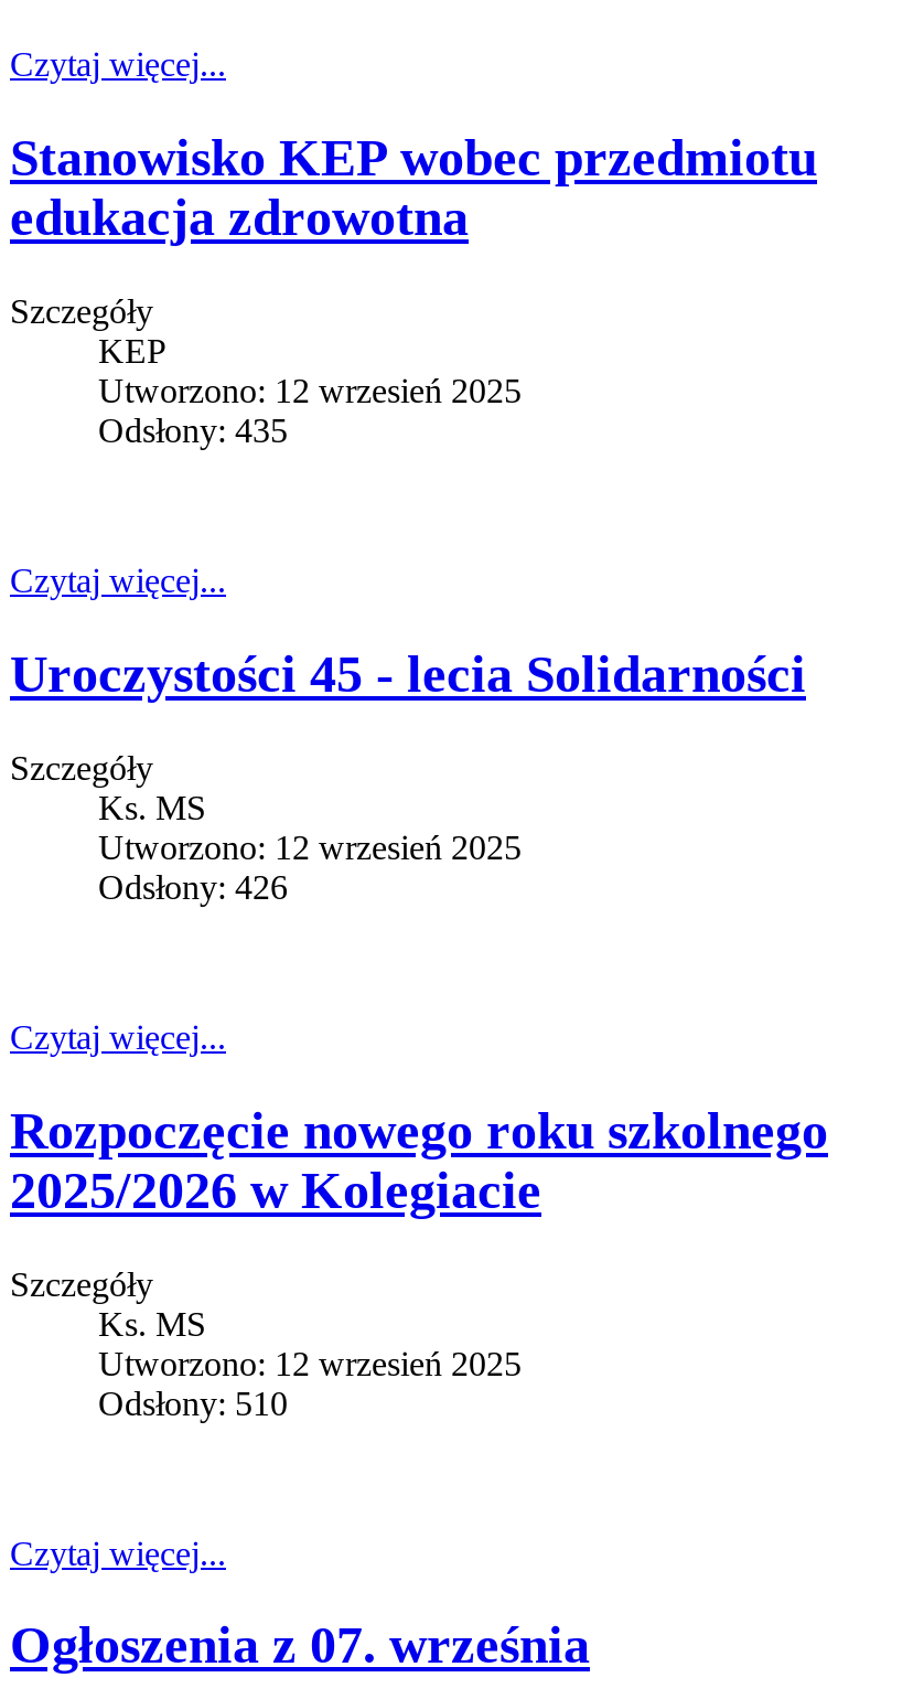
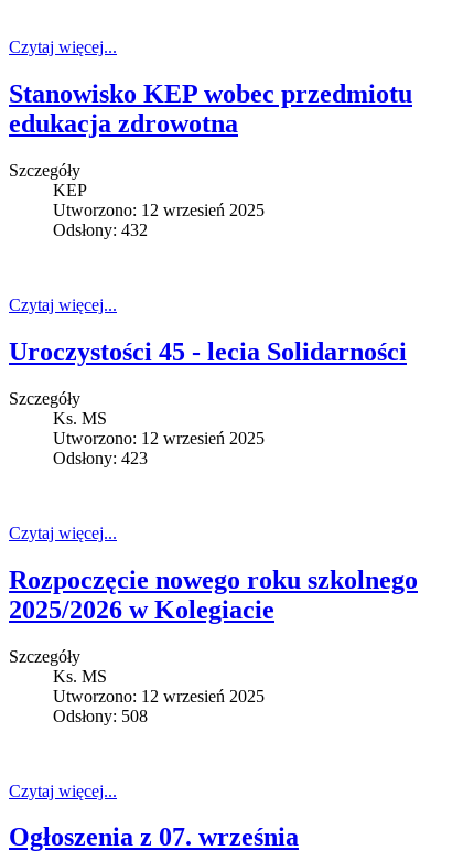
- Odsłony: 435
+ Odsłony: 432

- Odsłony: 426
+ Odsłony: 423

- Odsłony: 510
+ Odsłony: 508
